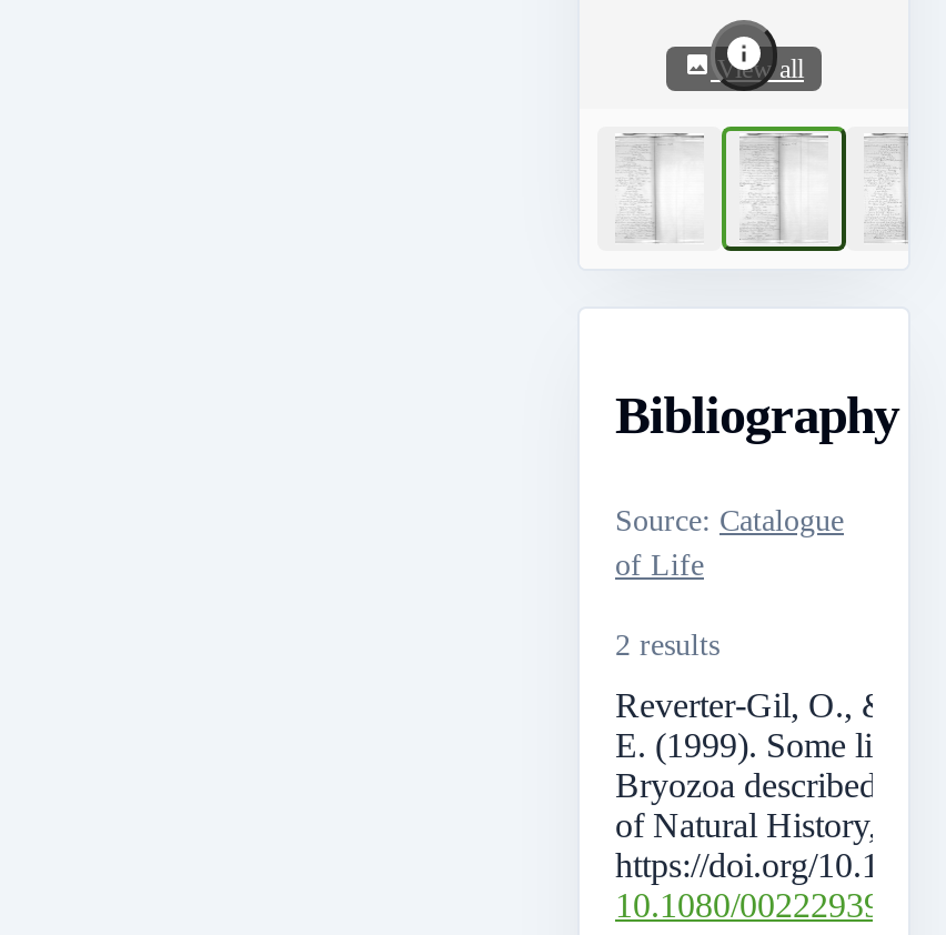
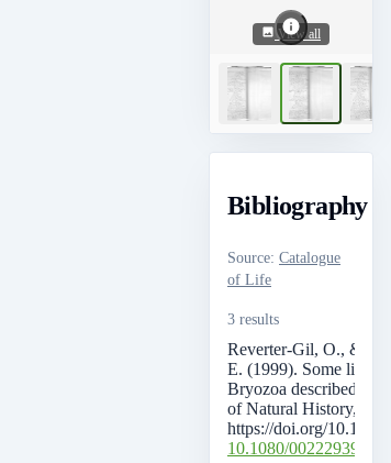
- 2 results
+ 3 results
